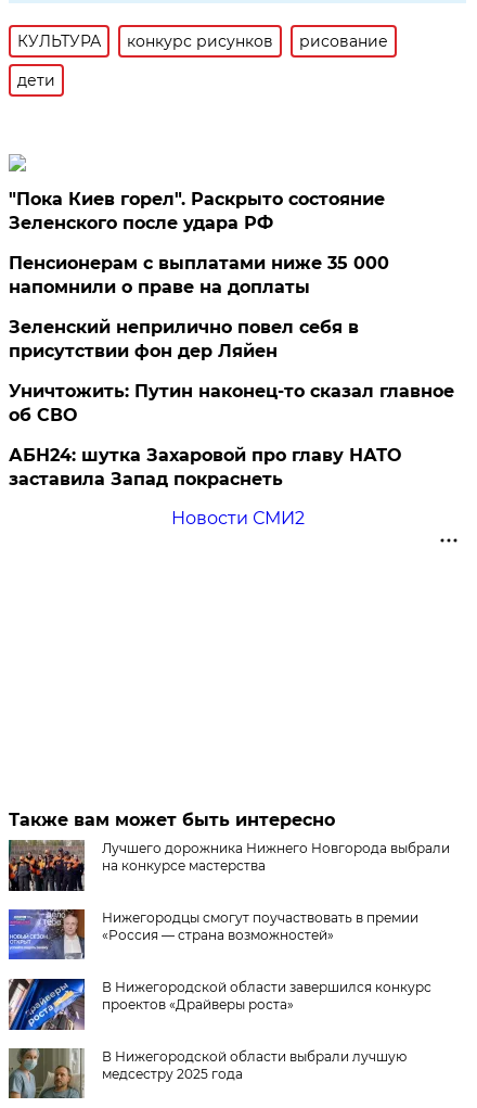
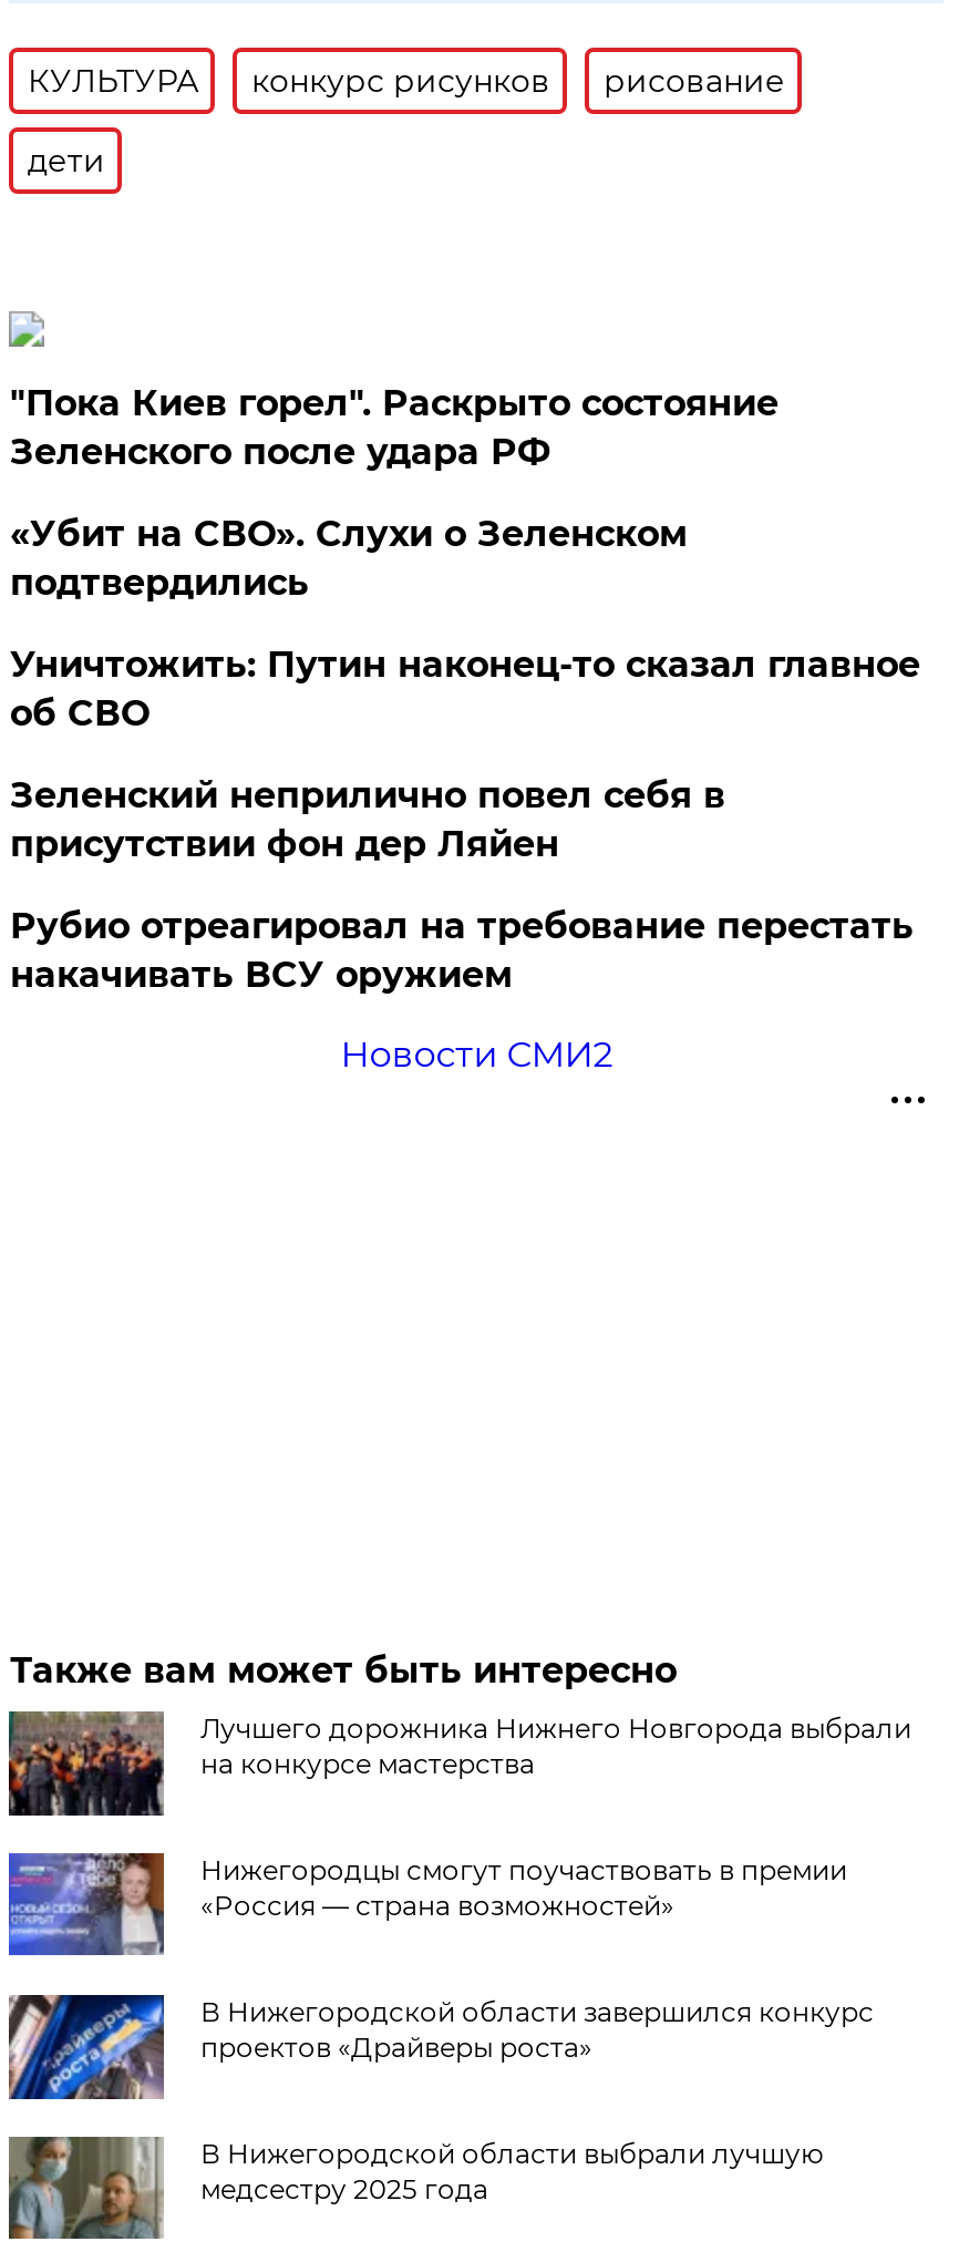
- Пенсионерам с выплатами ниже 35 000
- напомнили о праве на доплаты
+ «Убит на СВО». Слухи о Зеленском
+ подтвердились

moved down: Зеленский неприлично повел cебя в | присутствии фон дер Ляйен

moved up: Уничтожить: Путин наконец-то сказал главное | об СВО

- АБН24: шутка Захаровой про главу НАТО
- заставила Запад покраснеть
+ Рубио отреагировал на требование перестать
+ накачивать ВСУ оружием
